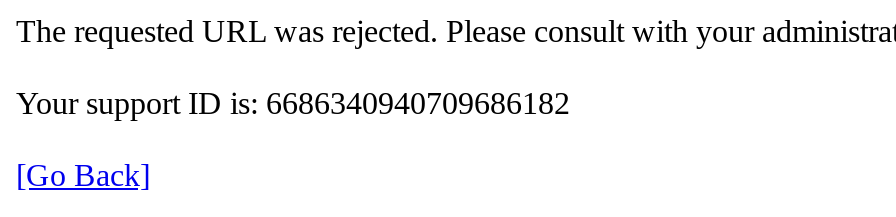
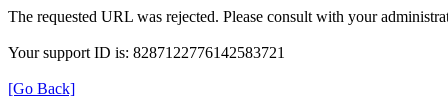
- Your support ID is: 6686340940709686182
+ Your support ID is: 8287122776142583721
